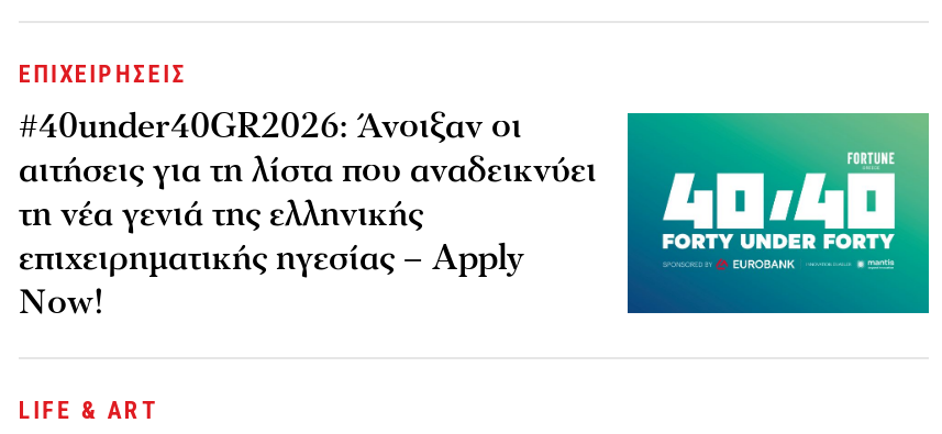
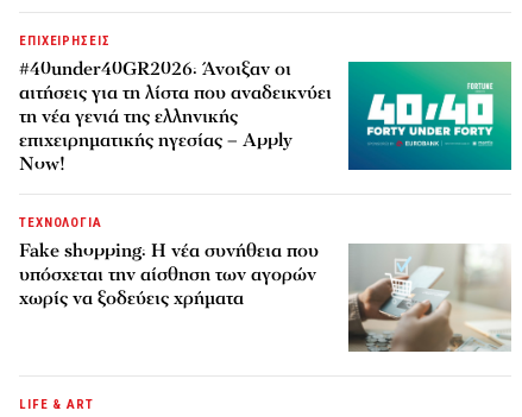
+ [image]
+ ΤΕΧΝΟΛΟΓΙΑ
+ Fake shopping: Η νέα συνήθεια που
+ υπόσχεται την αίσθηση των αγορών
+ χωρίς να ξοδεύεις χρήματα
